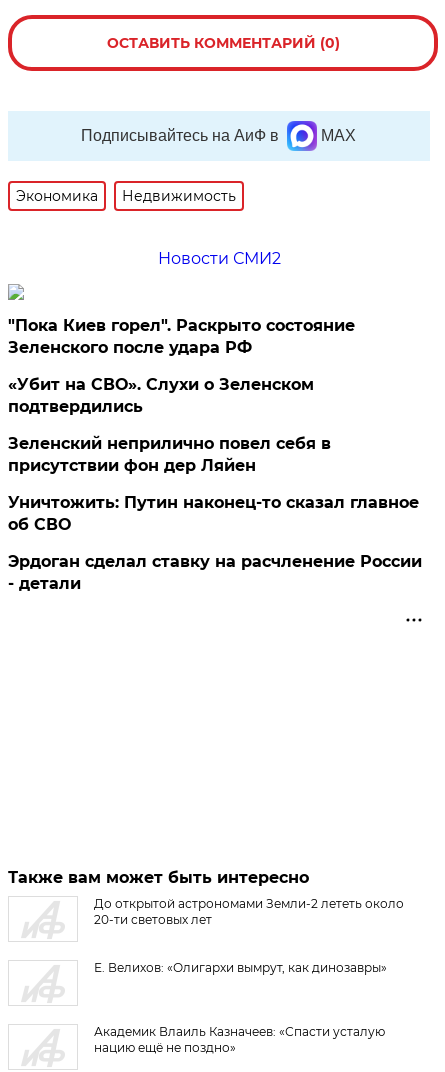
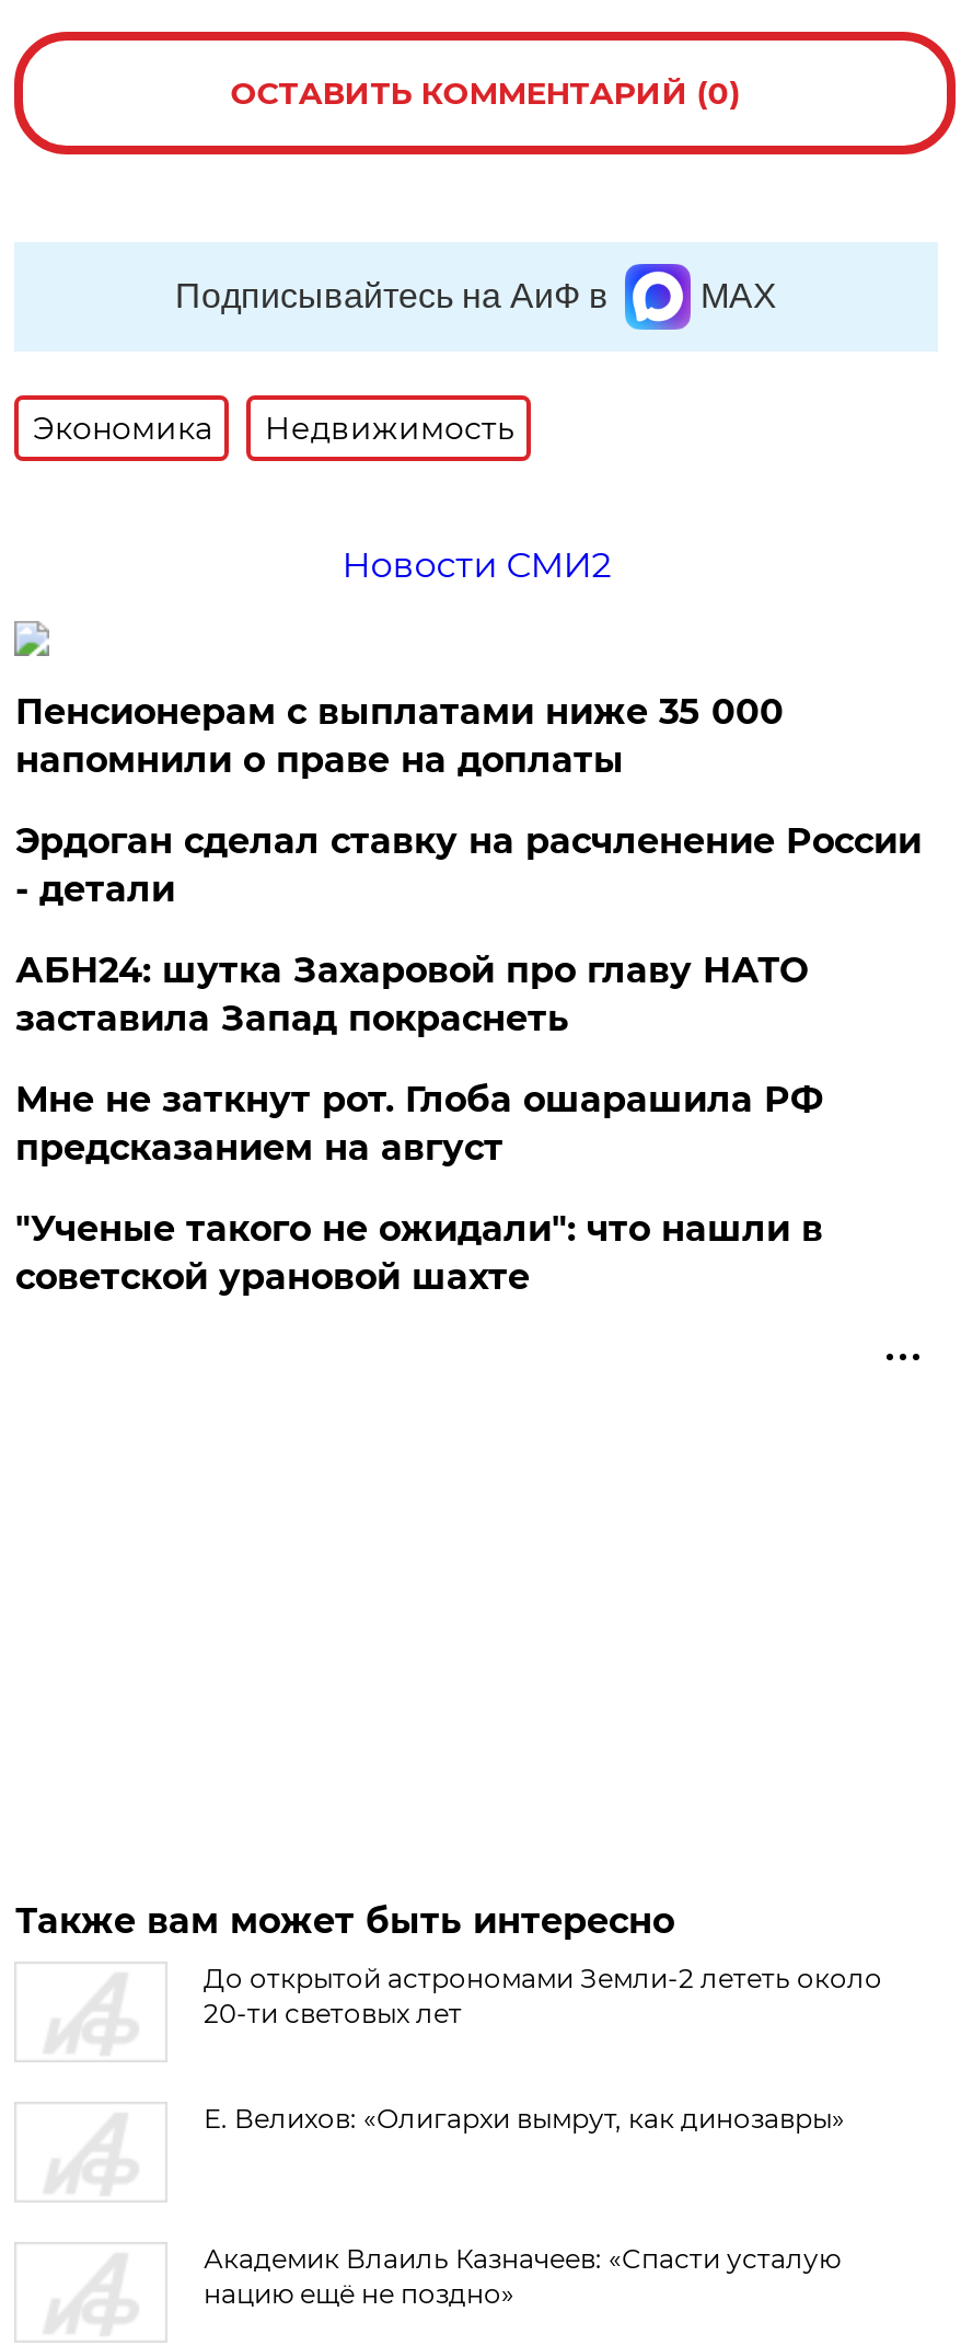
- "Пока Киев горел". Раскрыто состояние
- Зеленского после удара РФ
- «Убит на СВО». Слухи о Зеленском
- подтвердились
- Зеленский неприлично повел cебя в
- присутствии фон дер Ляйен
- Уничтожить: Путин наконец-то сказал главное
- об СВО
+ Пенсионерам с выплатами ниже 35 000
+ напомнили о праве на доплаты

moved up: Эрдоган сделал ставку на расчленение России | - детали

+ АБН24: шутка Захаровой про главу НАТО
+ заставила Запад покраснеть
+ Мне не заткнут рот. Глоба ошарашила РФ
+ предсказанием на август
+ "Ученые такого не ожидали": что нашли в
+ советской урановой шахте
